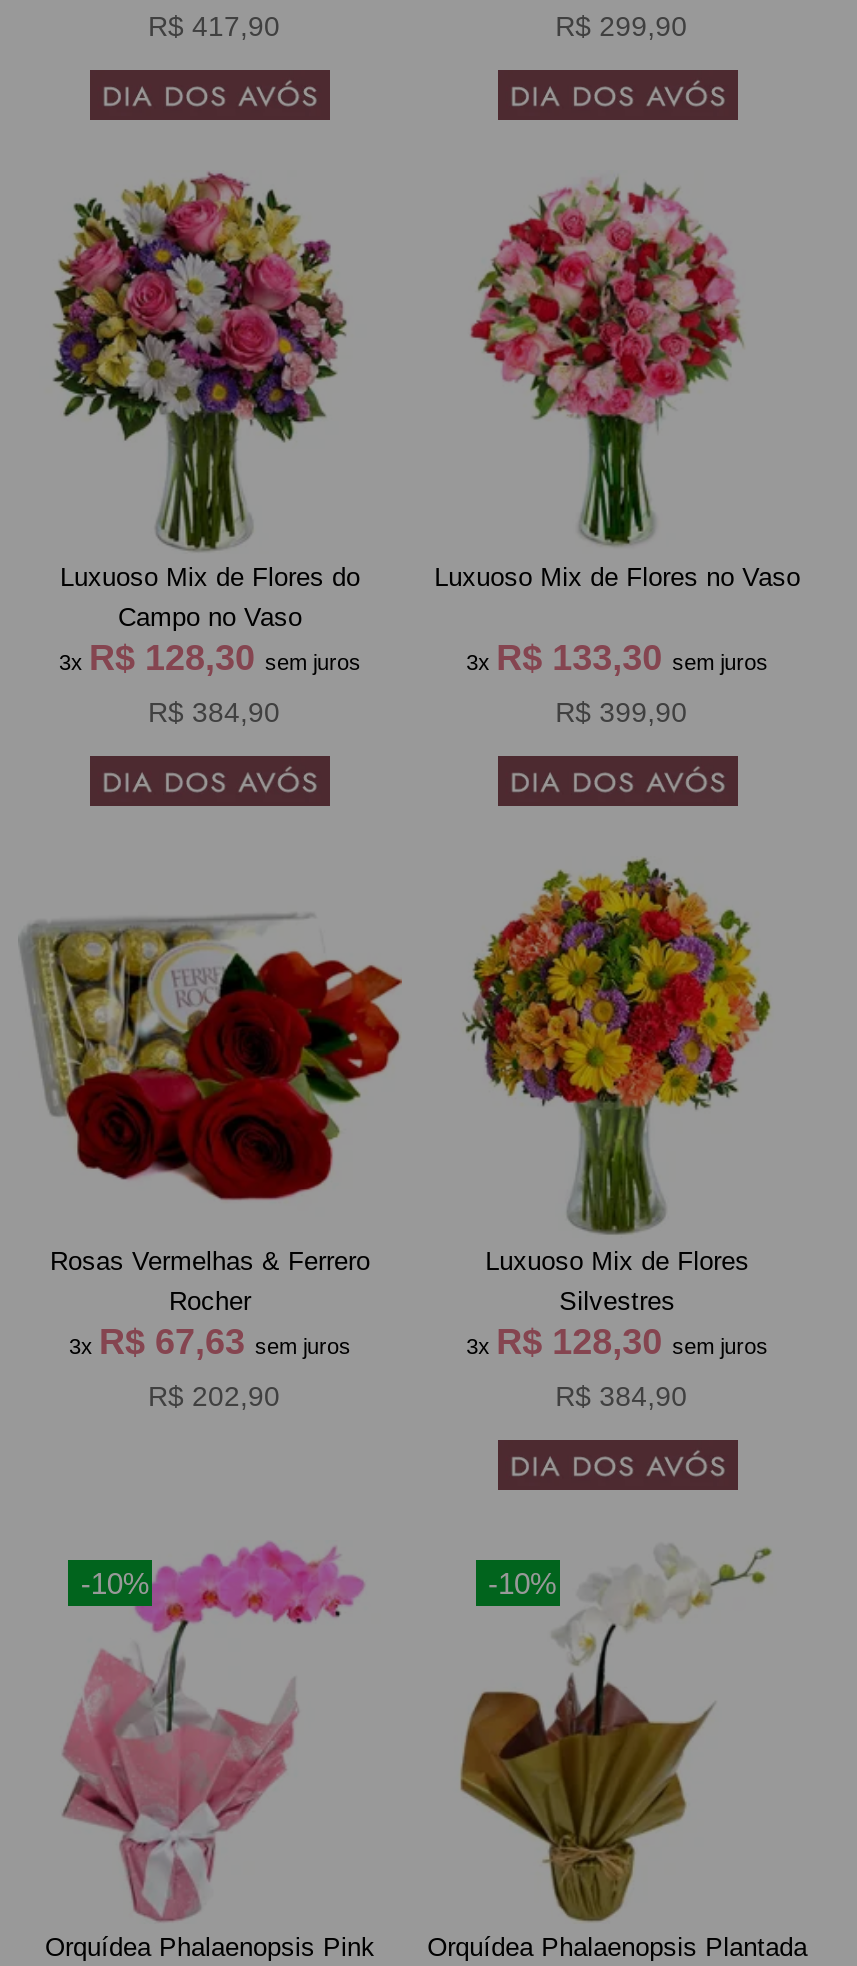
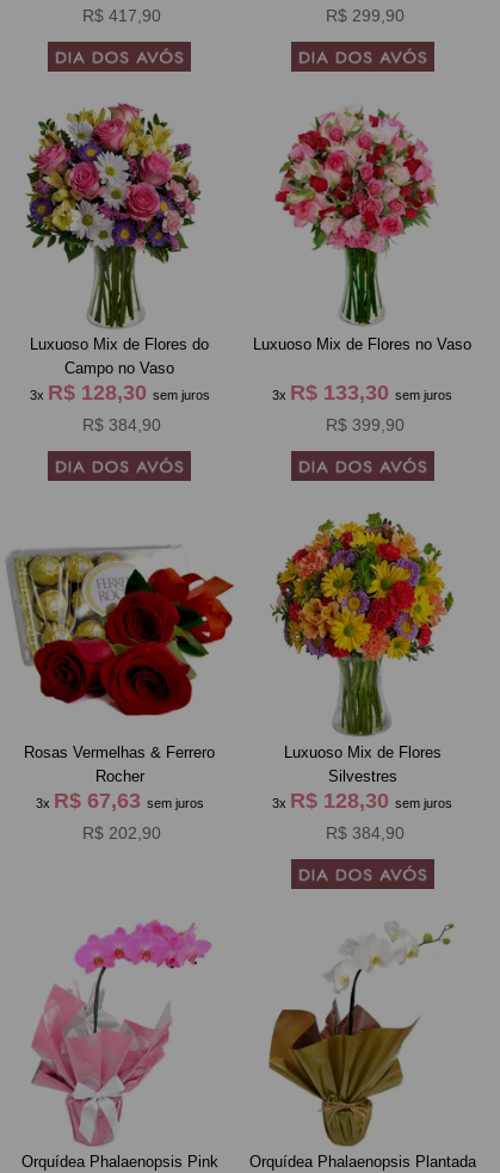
- -10%

- -10%
